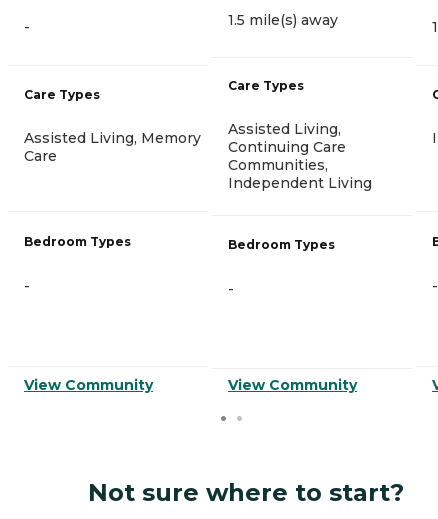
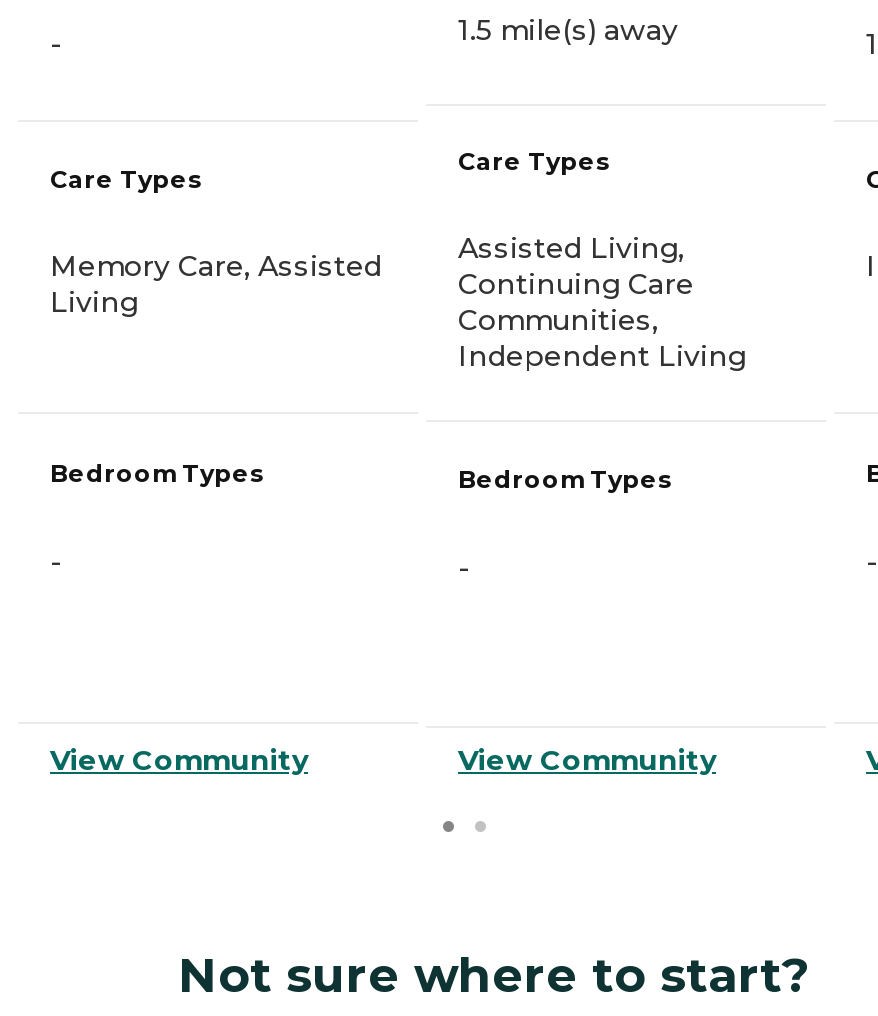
- Assisted Living, Memory
- Care
+ Memory Care, Assisted
+ Living
